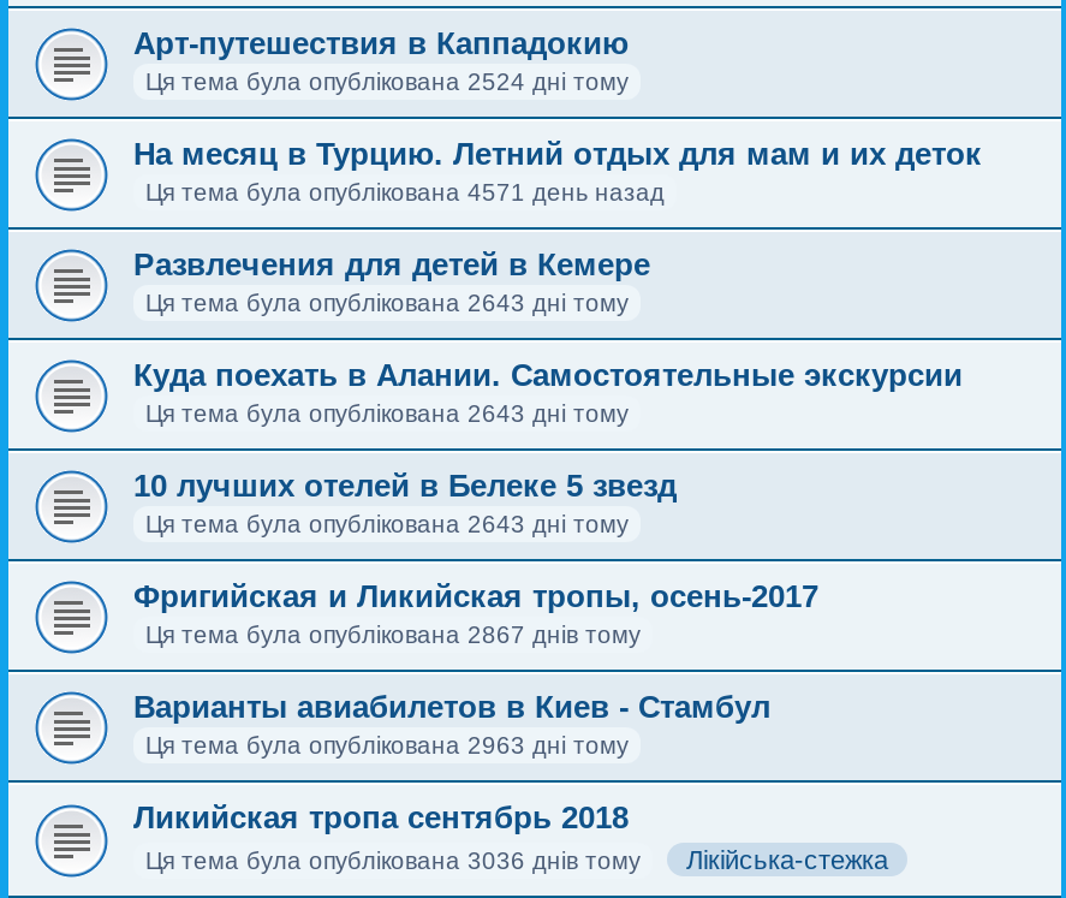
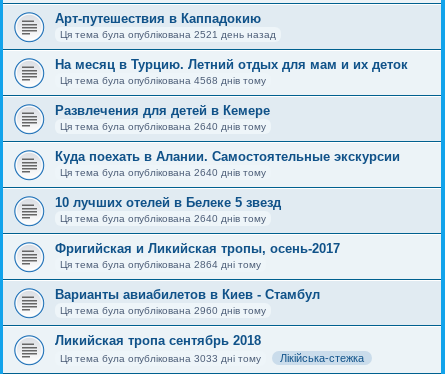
- Ця тема була опублікована 2524 дні тому
+ Ця тема була опублікована 2521 день назад

- Ця тема була опублікована 4571 день назад
+ Ця тема була опублікована 4568 днів тому

- Ця тема була опублікована 2643 дні тому
+ Ця тема була опублікована 2640 днів тому

- Ця тема була опублікована 2643 дні тому
+ Ця тема була опублікована 2640 днів тому

- Ця тема була опублікована 2643 дні тому
+ Ця тема була опублікована 2640 днів тому

- Ця тема була опублікована 2867 днів тому
+ Ця тема була опублікована 2864 дні тому

- Ця тема була опублікована 2963 дні тому
+ Ця тема була опублікована 2960 днів тому

- Ця тема була опублікована 3036 днів тому
+ Ця тема була опублікована 3033 дні тому
